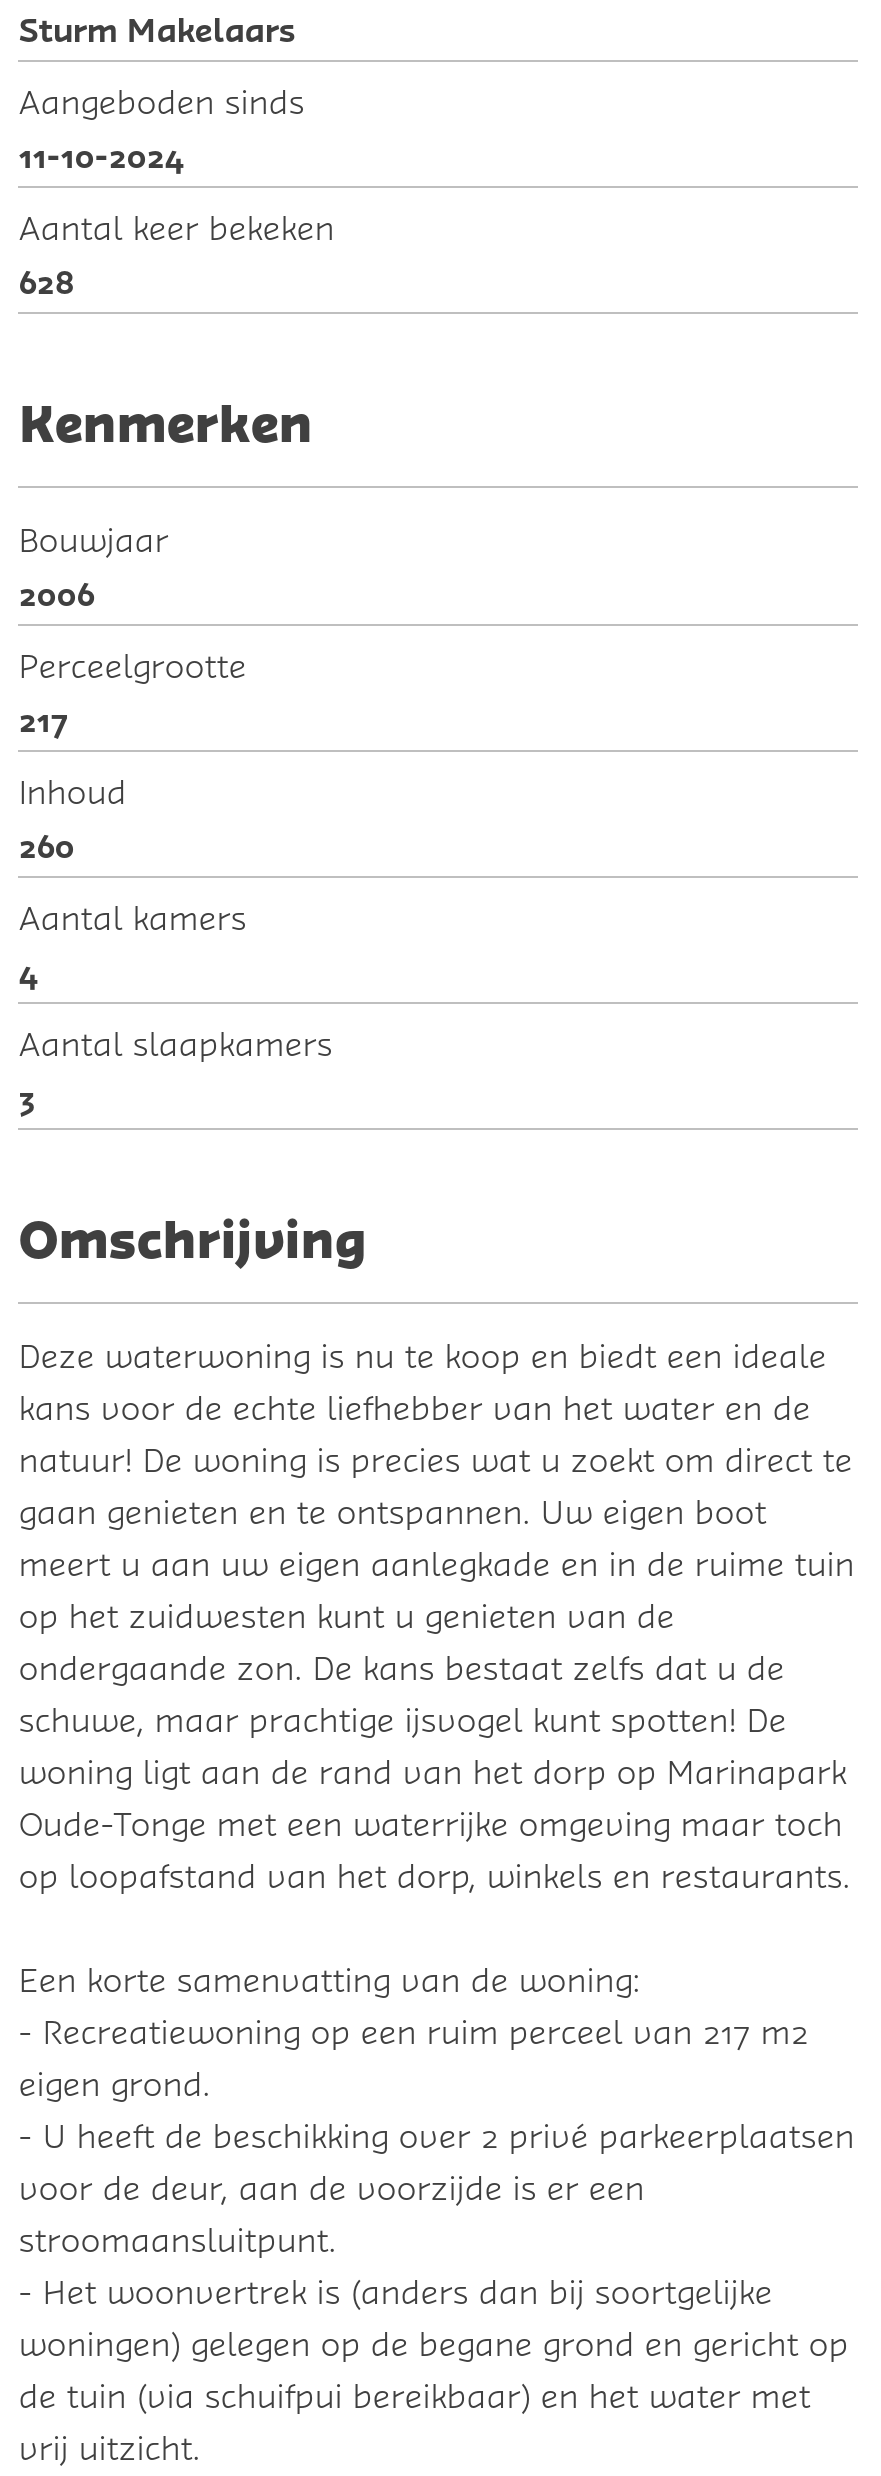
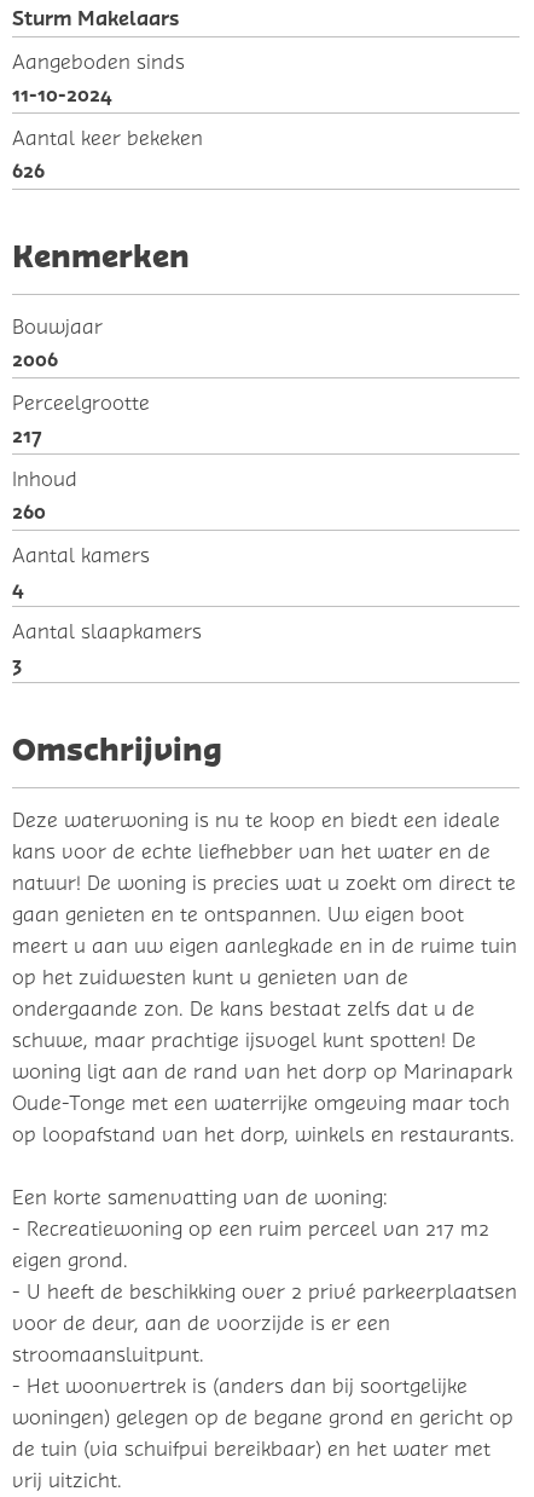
- 628
+ 626
